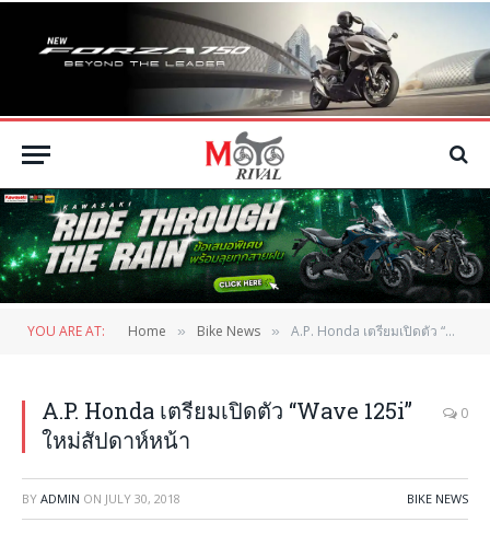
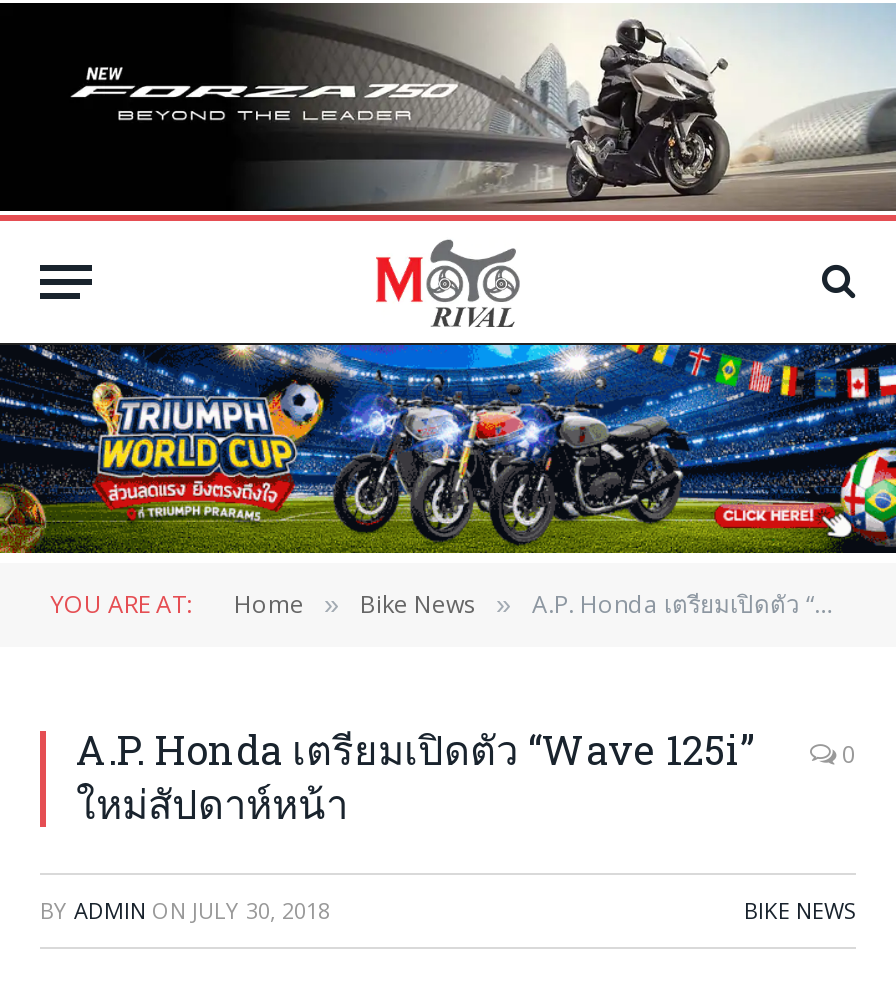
- [image]
+ [image]
